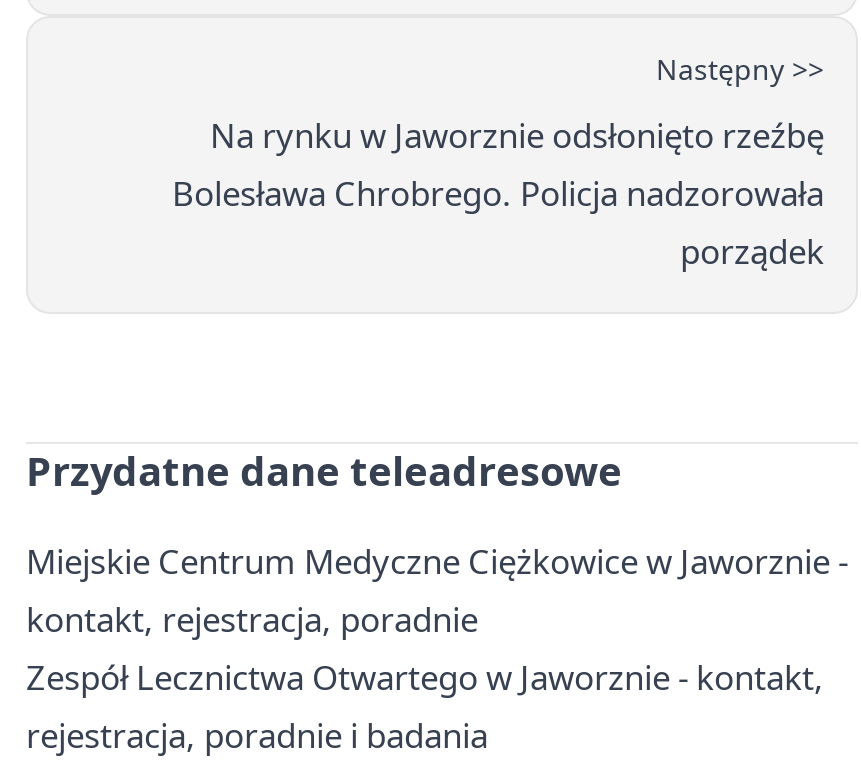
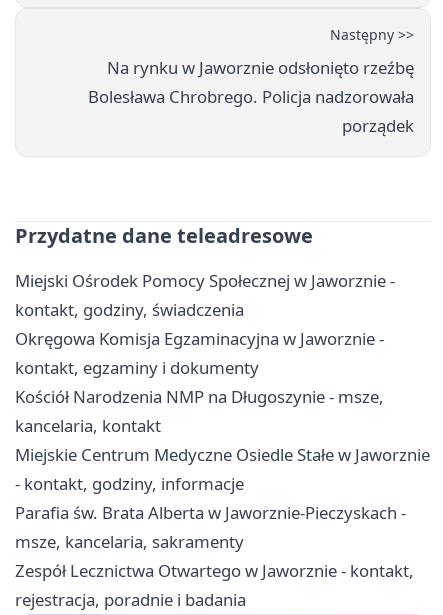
- Miejskie Centrum Medyczne Ciężkowice w Jaworznie -
- kontakt, rejestracja, poradnie
+ Miejski Ośrodek Pomocy Społecznej w Jaworznie -
+ kontakt, godziny, świadczenia
+ Okręgowa Komisja Egzaminacyjna w Jaworznie -
+ kontakt, egzaminy i dokumenty
+ Kościół Narodzenia NMP na Długoszynie - msze,
+ kancelaria, kontakt
+ Miejskie Centrum Medyczne Osiedle Stałe w Jaworznie
+ - kontakt, godziny, informacje
+ Parafia św. Brata Alberta w Jaworznie-Pieczyskach -
+ msze, kancelaria, sakramenty
